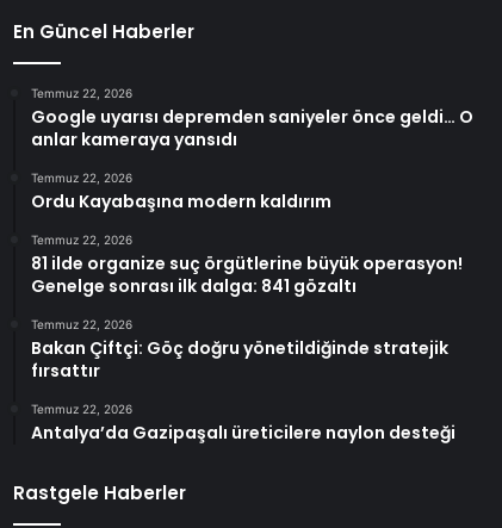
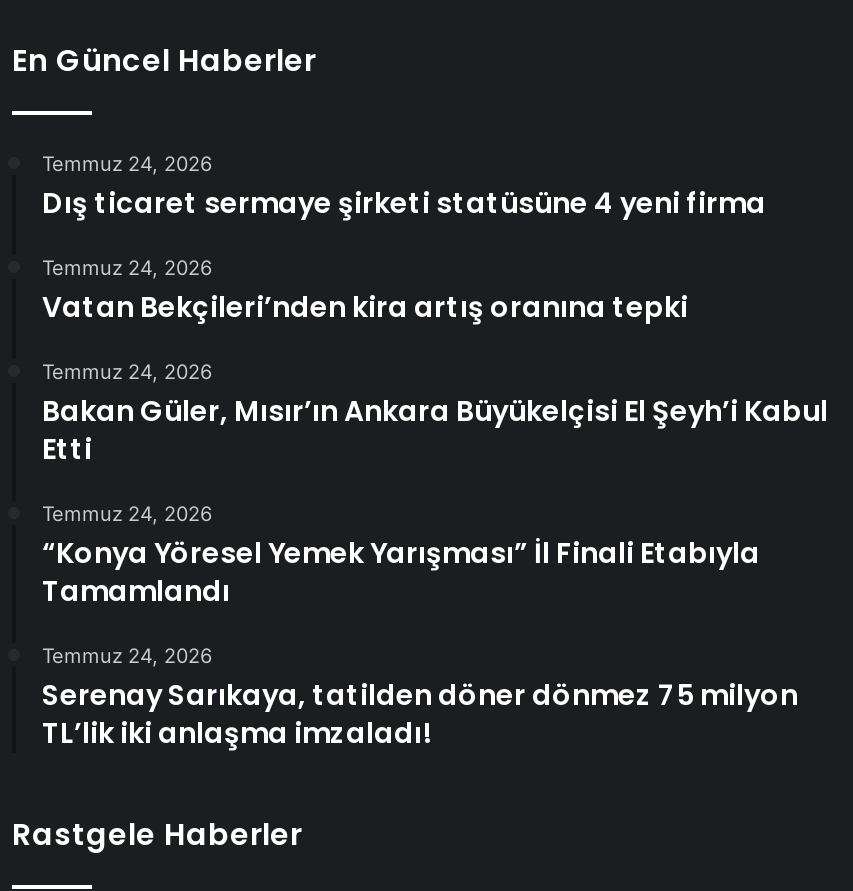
- Temmuz 22, 2026
- Google uyarısı depremden saniyeler önce geldi… O
- anlar kameraya yansıdı
+ Temmuz 24, 2026
+ Dış ticaret sermaye şirketi statüsüne 4 yeni firma

- Temmuz 22, 2026
- Ordu Kayabaşına modern kaldırım
+ Temmuz 24, 2026
+ Vatan Bekçileri’nden kira artış oranına tepki

- Temmuz 22, 2026
- 81 ilde organize suç örgütlerine büyük operasyon!
- Genelge sonrası ilk dalga: 841 gözaltı
+ Temmuz 24, 2026
+ Bakan Güler, Mısır’ın Ankara Büyükelçisi El Şeyh’i Kabul
+ Etti

- Temmuz 22, 2026
- Bakan Çiftçi: Göç doğru yönetildiğinde stratejik
- fırsattır
+ Temmuz 24, 2026
+ “Konya Yöresel Yemek Yarışması” İl Finali Etabıyla
+ Tamamlandı

- Temmuz 22, 2026
- Antalya’da Gazipaşalı üreticilere naylon desteği
+ Temmuz 24, 2026
+ Serenay Sarıkaya, tatilden döner dönmez 75 milyon
+ TL’lik iki anlaşma imzaladı!
